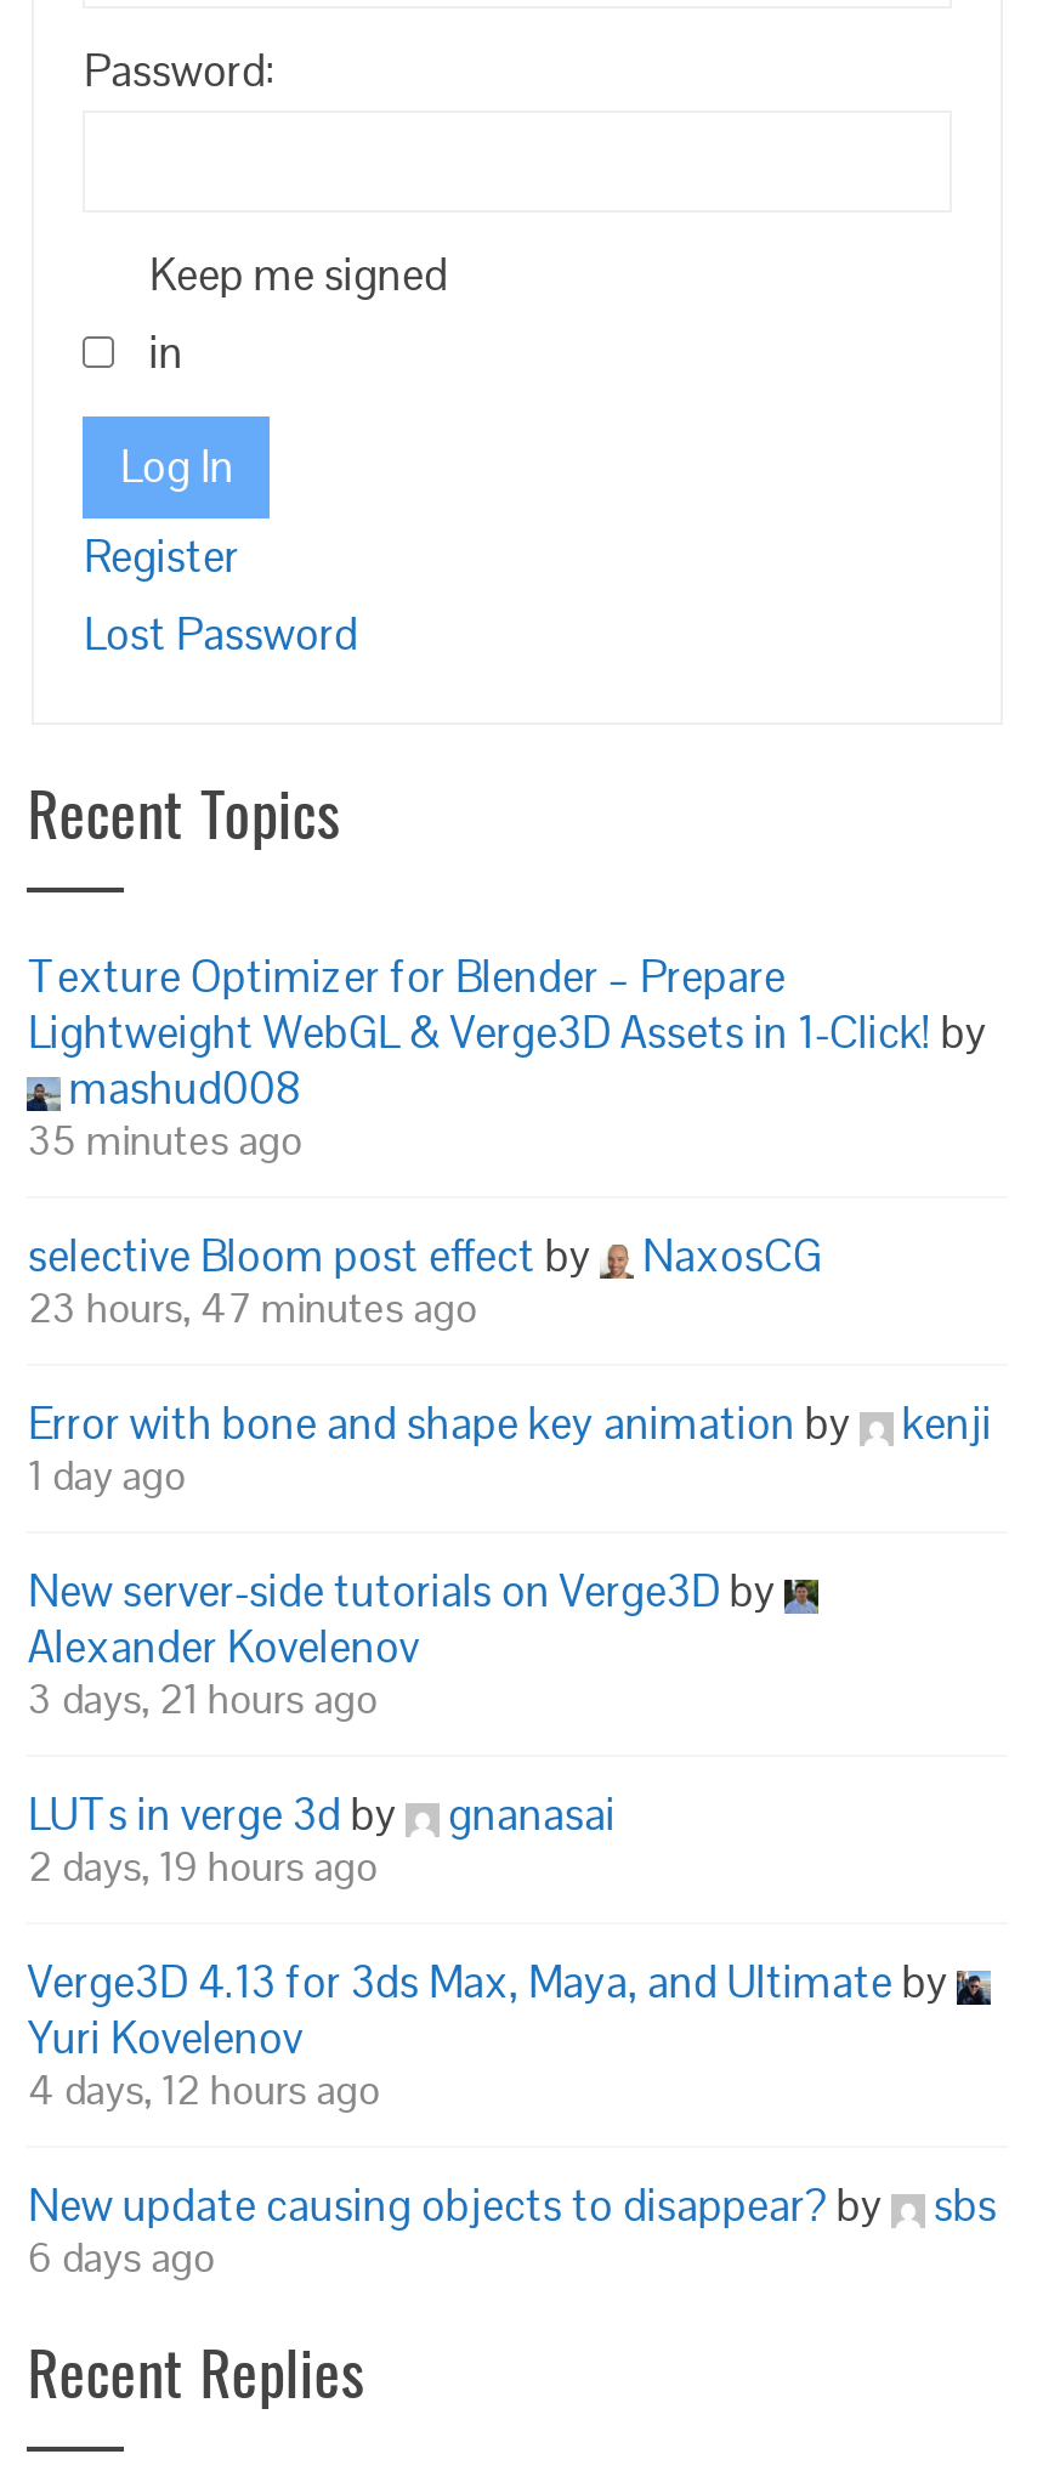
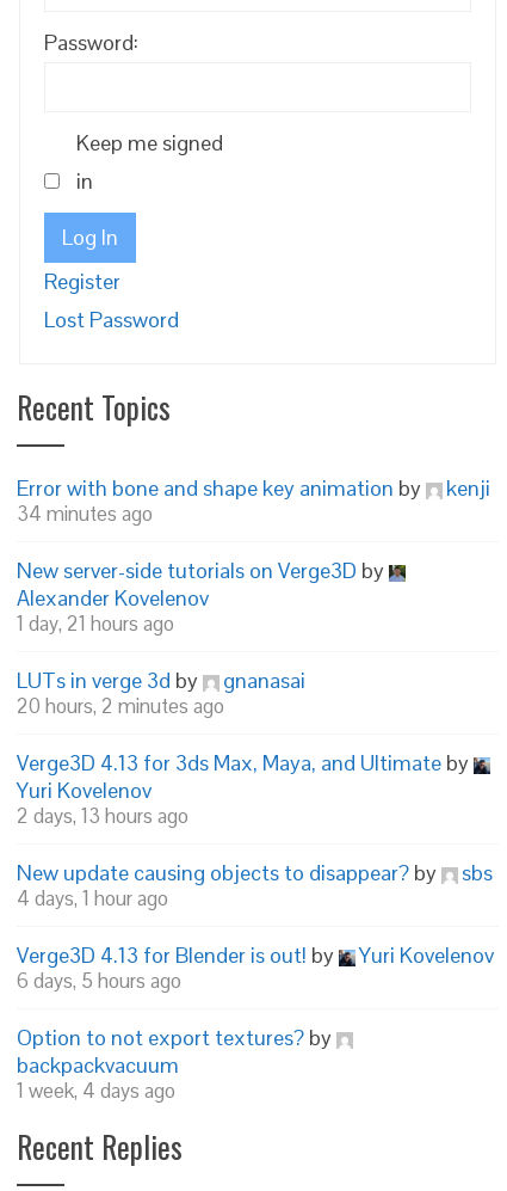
- Texture Optimizer for Blender – Prepare
- Lightweight WebGL & Verge3D Assets in 1-Click! by
- mashud008
- 35 minutes ago
- selective Bloom post effect by
- NaxosCG
- 23 hours, 47 minutes ago

moved up: Error with bone and shape key animation by | kenji

- 1 day ago
+ 34 minutes ago

moved up: New server-side tutorials on Verge3D by | Alexander Kovelenov

- 3 days, 21 hours ago
+ 1 day, 21 hours ago

moved up: LUTs in verge 3d by | gnanasai

- 2 days, 19 hours ago
+ 20 hours, 2 minutes ago

moved up: Verge3D 4.13 for 3ds Max, Maya, and Ultimate by | Yuri Kovelenov

- 4 days, 12 hours ago
+ 2 days, 13 hours ago

moved up: New update causing objects to disappear? by | sbs

- 6 days ago
+ 4 days, 1 hour ago
+ Verge3D 4.13 for Blender is out! by
+ Yuri Kovelenov
+ 6 days, 5 hours ago
+ Option to not export textures? by
+ backpackvacuum
+ 1 week, 4 days ago
